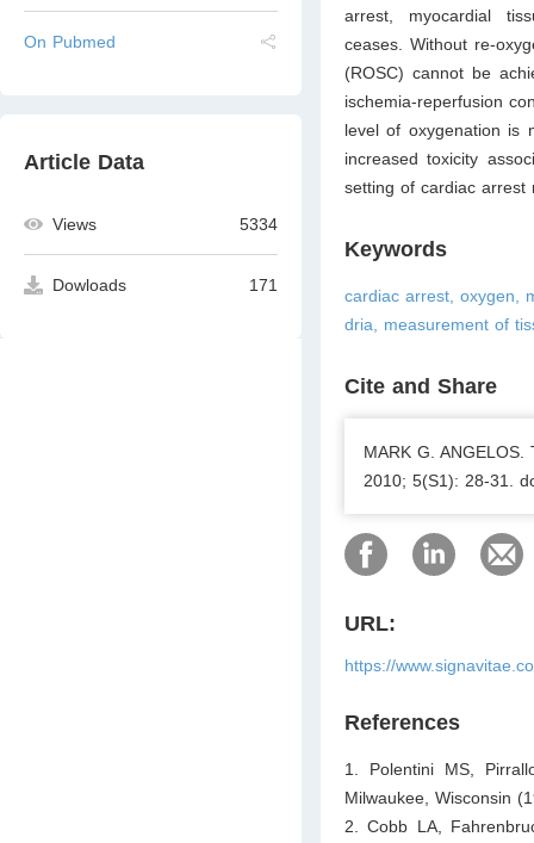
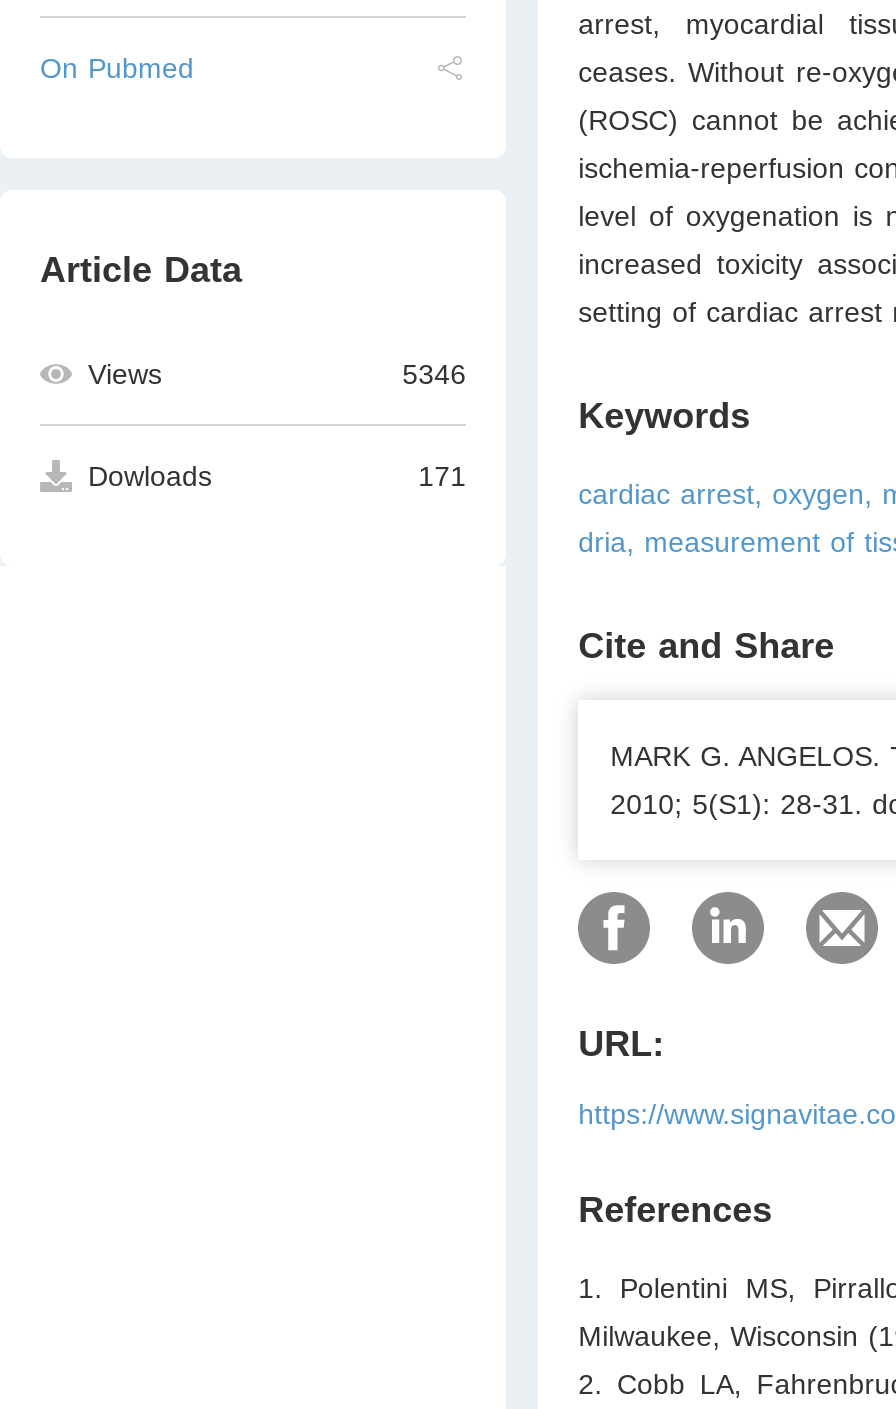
- 5334
+ 5346
